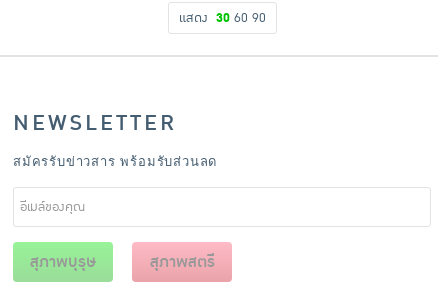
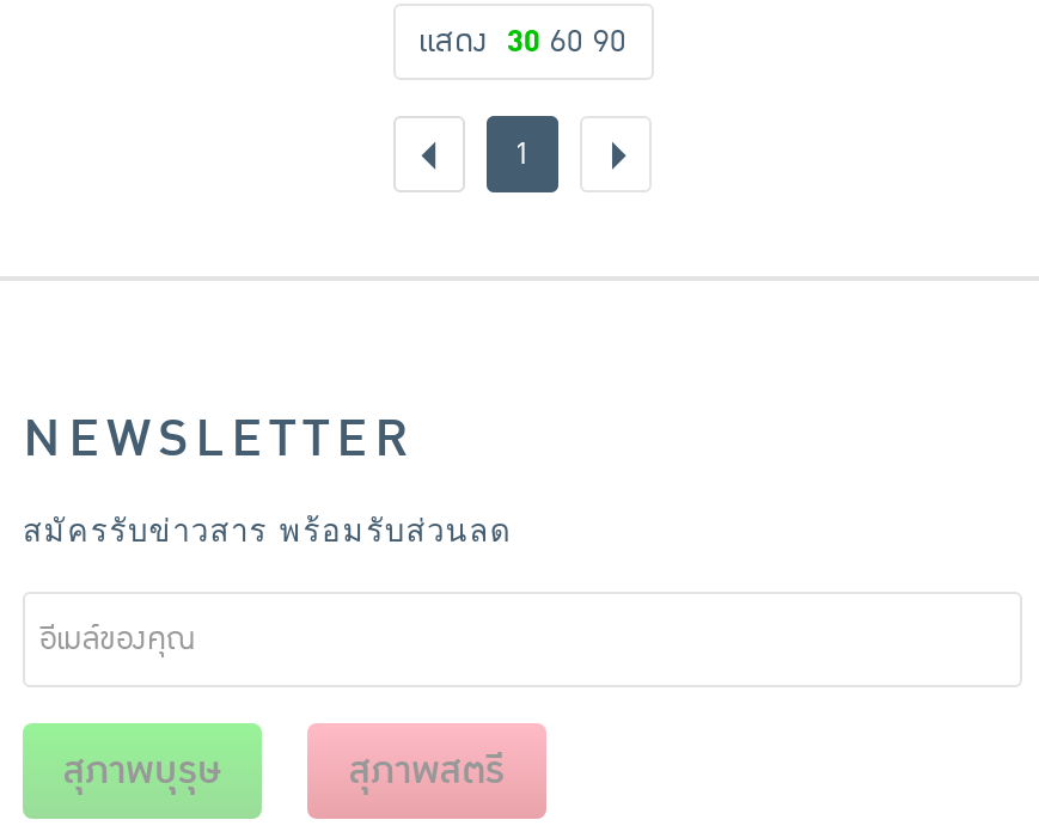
+ 1
